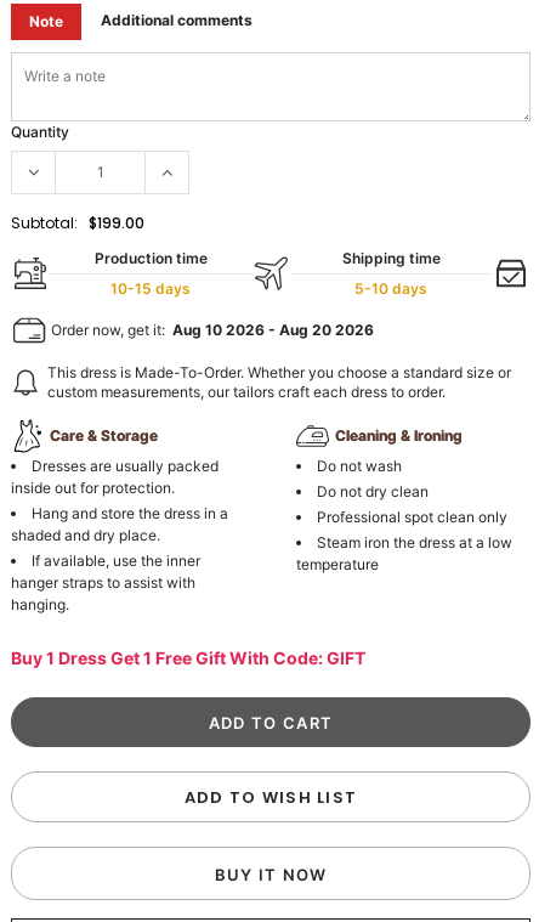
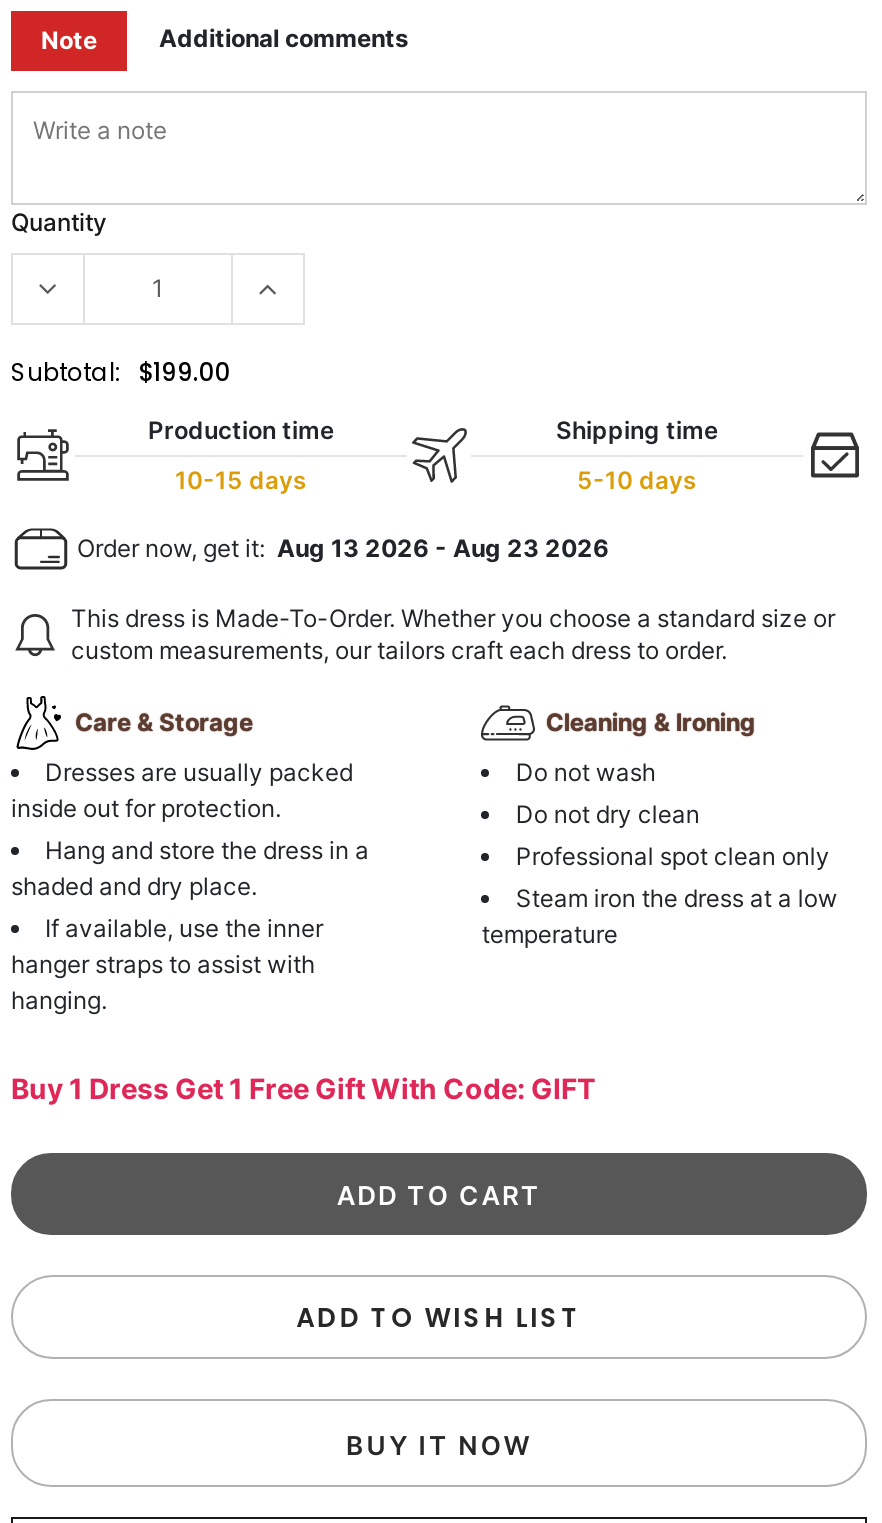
- Order now, get it: Aug 10 2026 - Aug 20 2026
+ Order now, get it: Aug 13 2026 - Aug 23 2026
